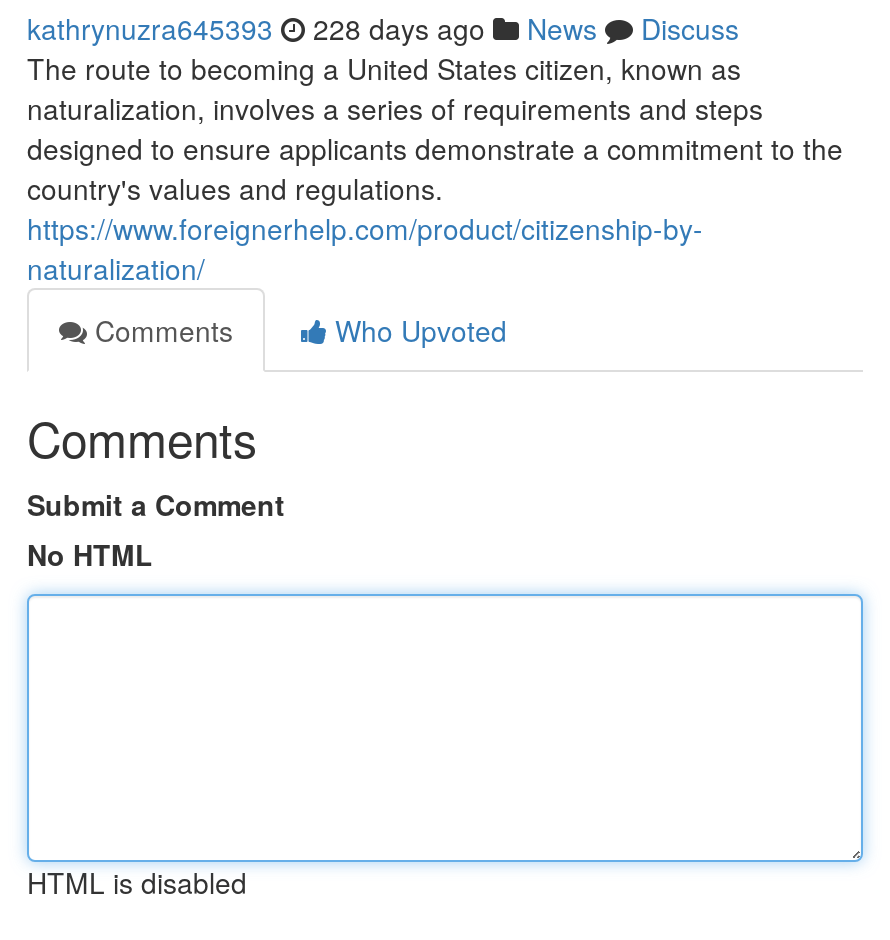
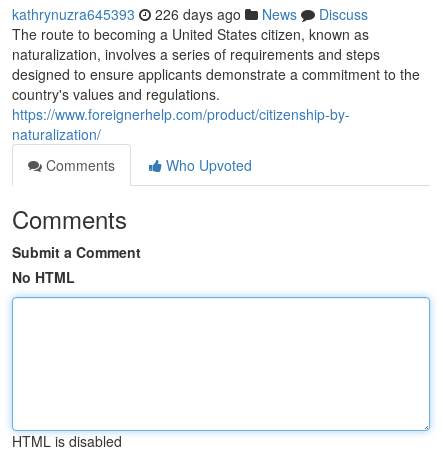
- kathrynuzra645393 228 days ago News Discuss
+ kathrynuzra645393 226 days ago News Discuss
